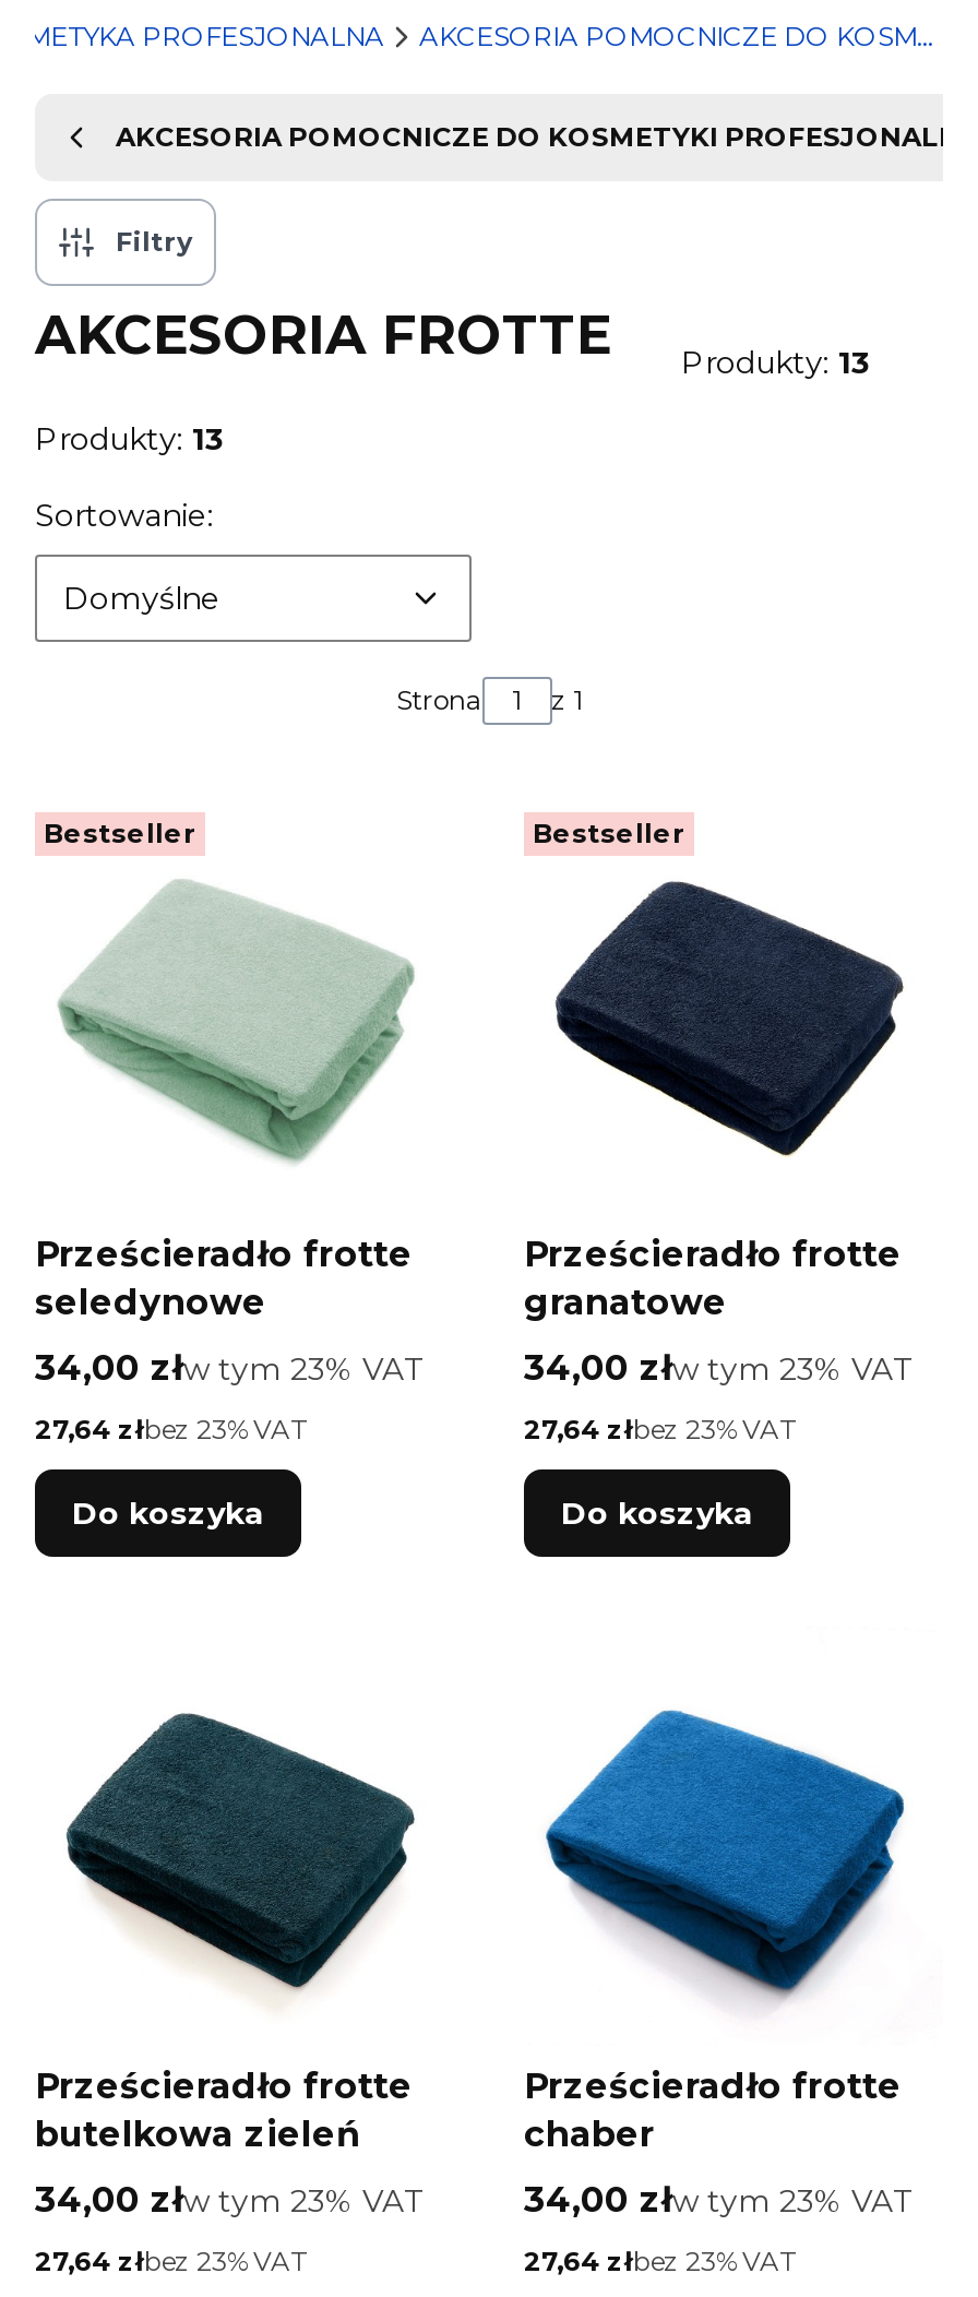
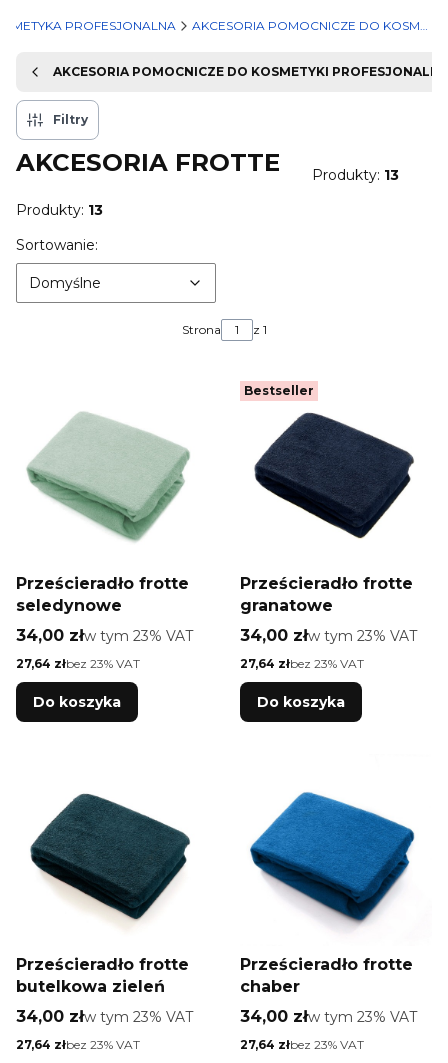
- Bestseller
